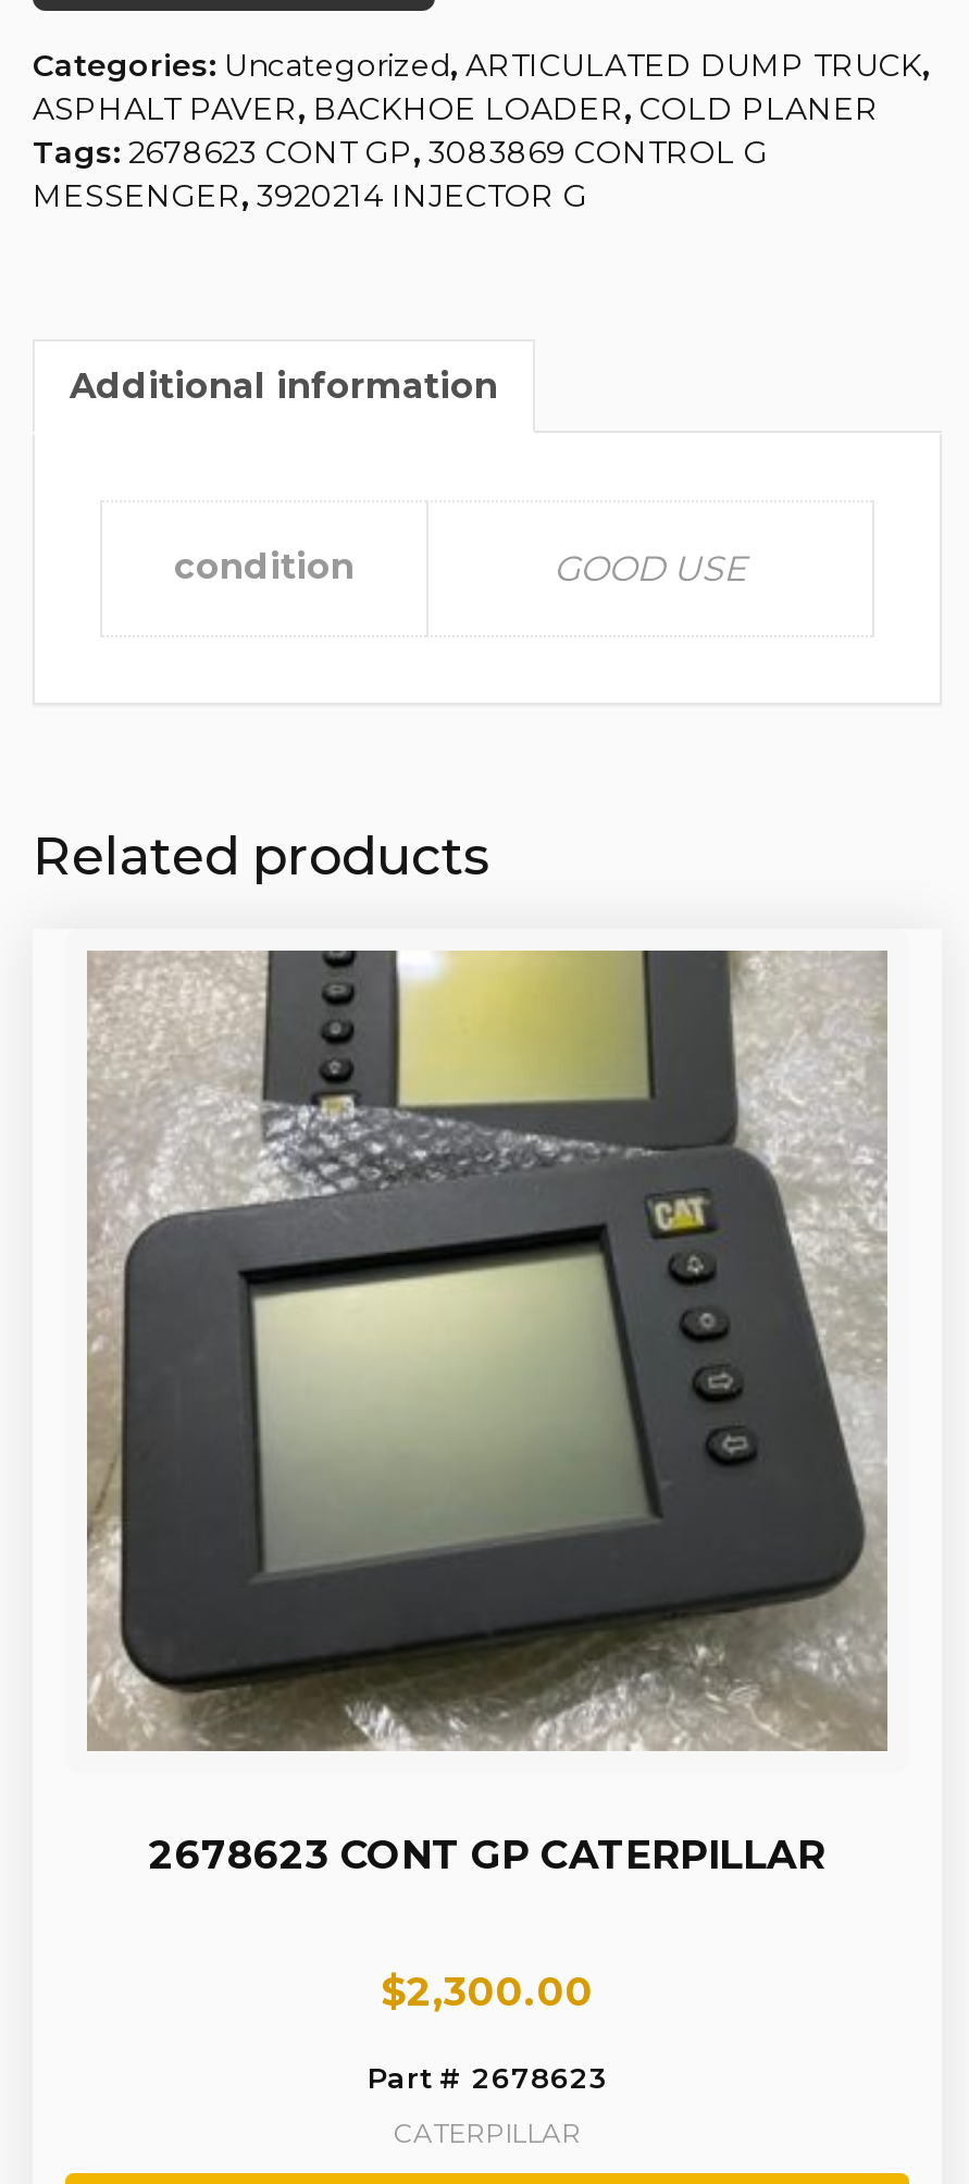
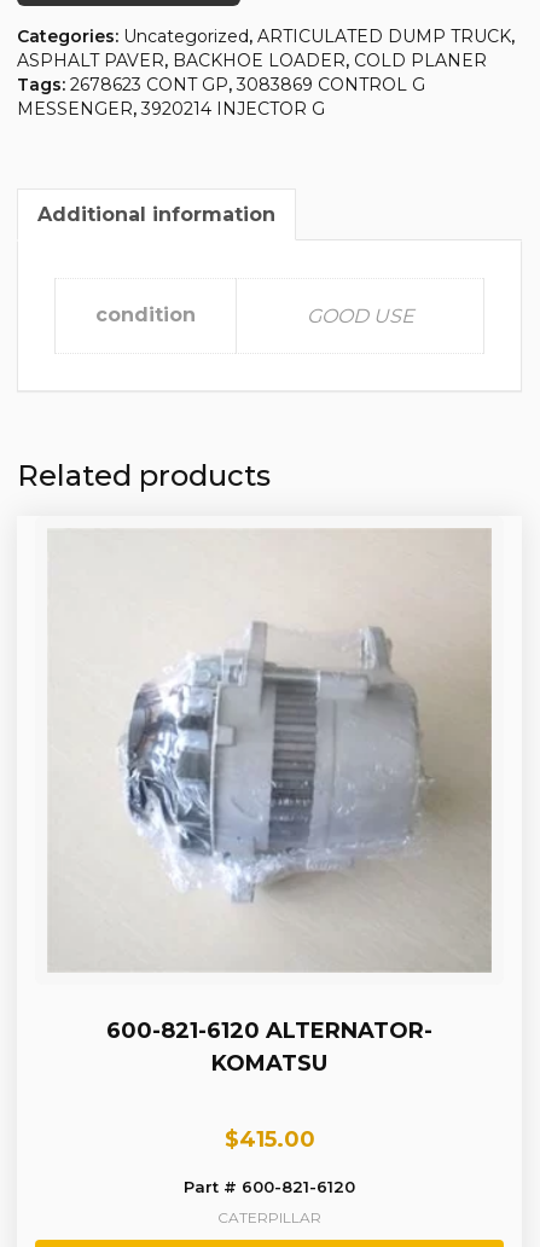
- [image]
- 2678623 CONT GP CATERPILLAR
+ [image]
+ 600-821-6120 ALTERNATOR-
+ KOMATSU

- $2,300.00
+ $415.00

- Part # 2678623
+ Part # 600-821-6120
